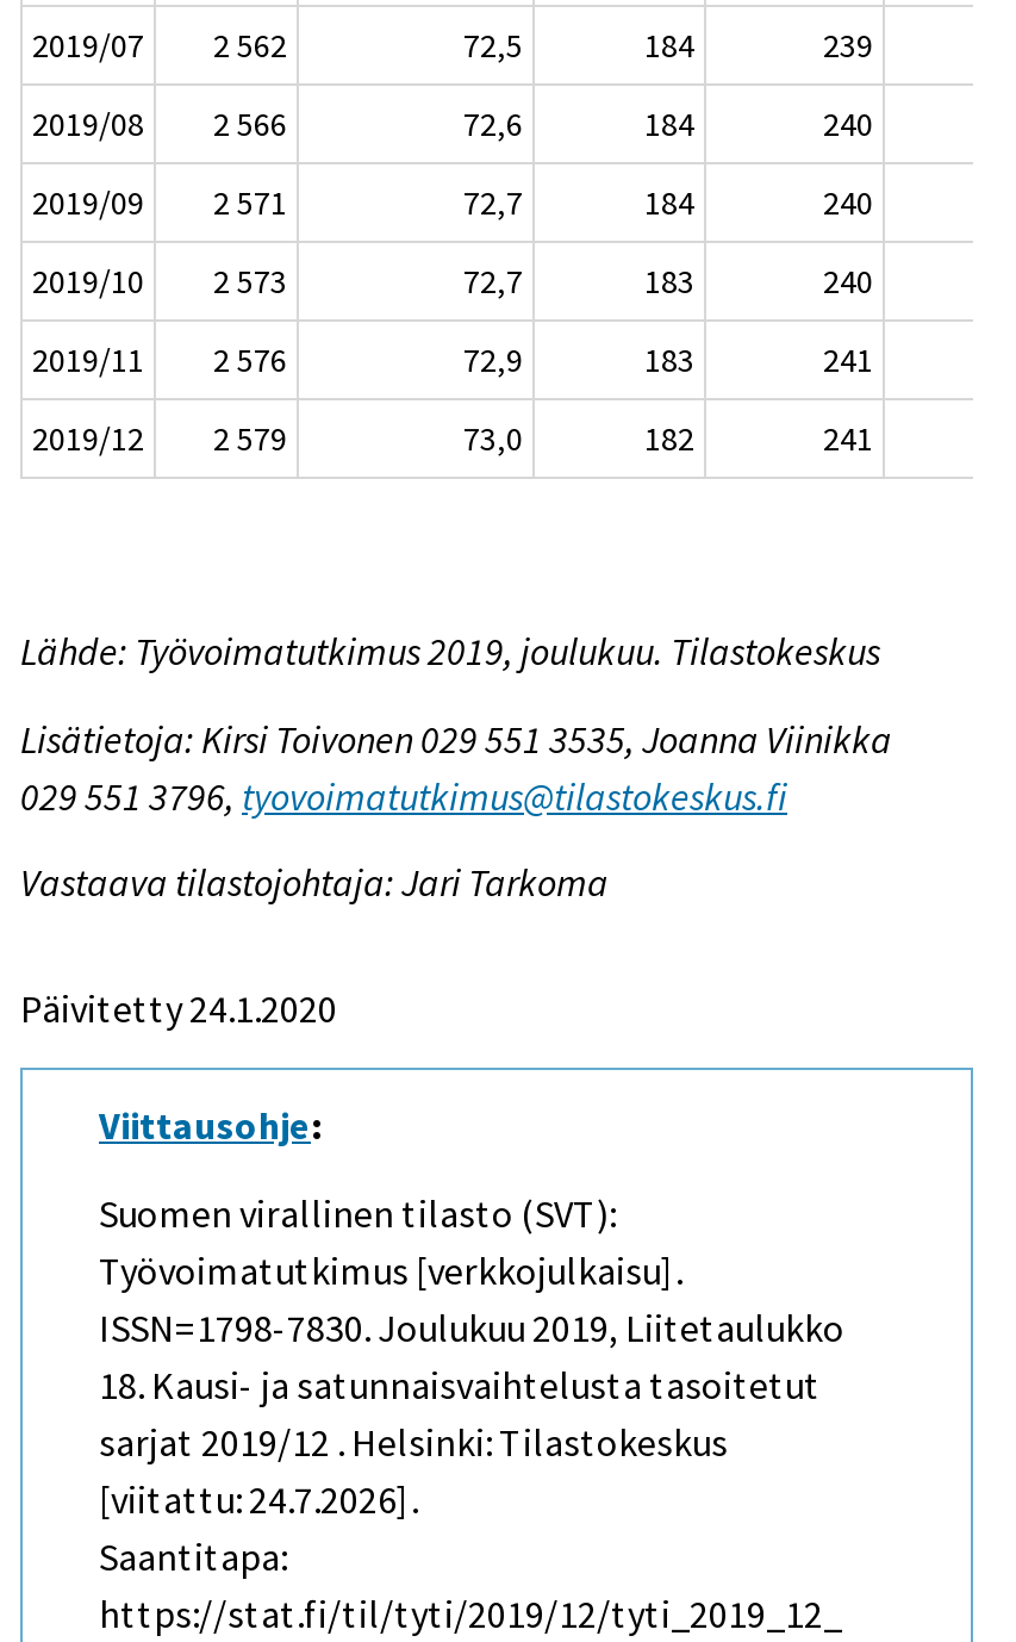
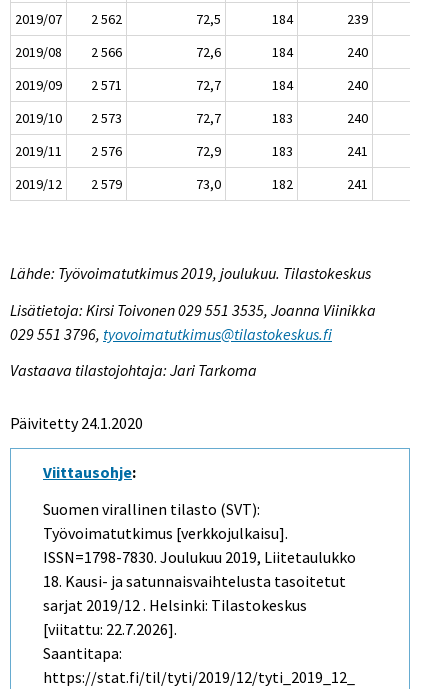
- [viitattu: 24.7.2026].
+ [viitattu: 22.7.2026].
